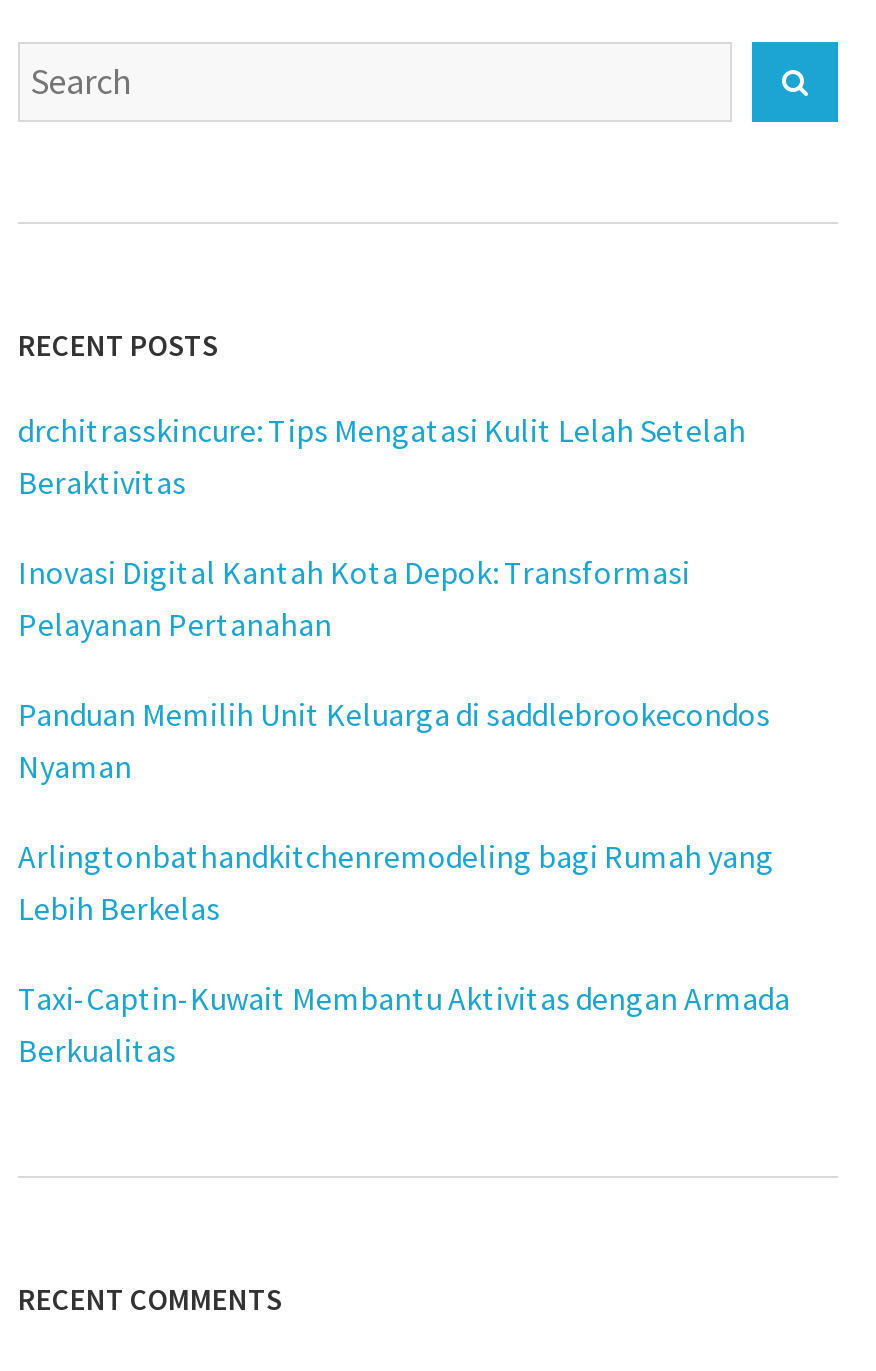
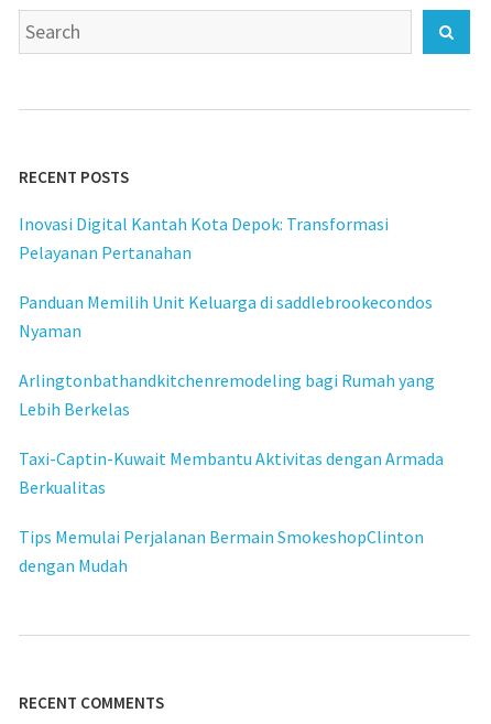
- drchitrasskincure: Tips Mengatasi Kulit Lelah Setelah
- Beraktivitas

moved up: Inovasi Digital Kantah Kota Depok: Transformasi | Pelayanan Pertanahan | Panduan Memilih Unit Keluarga di saddlebrookecondos | Nyaman | Arlingtonbathandkitchenremodeling bagi Rumah yang | Lebih Berkelas | Taxi-Captin-Kuwait Membantu Aktivitas dengan Armada | Berkualitas

+ Tips Memulai Perjalanan Bermain SmokeshopClinton
+ dengan Mudah
